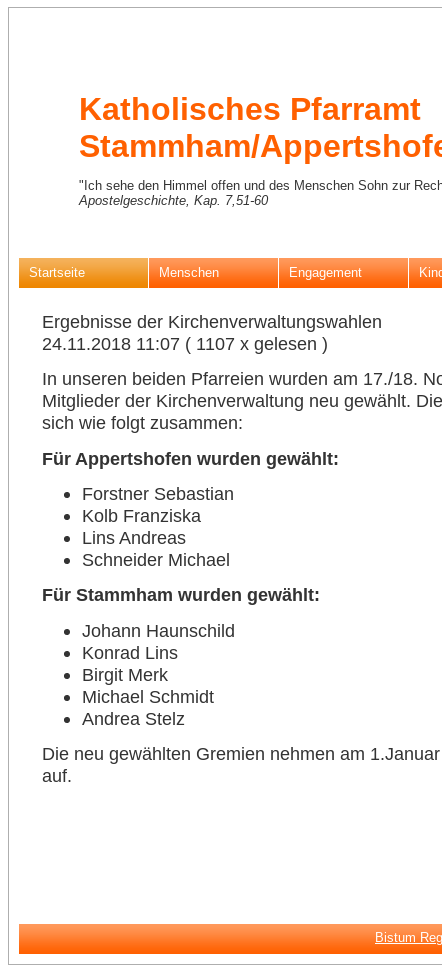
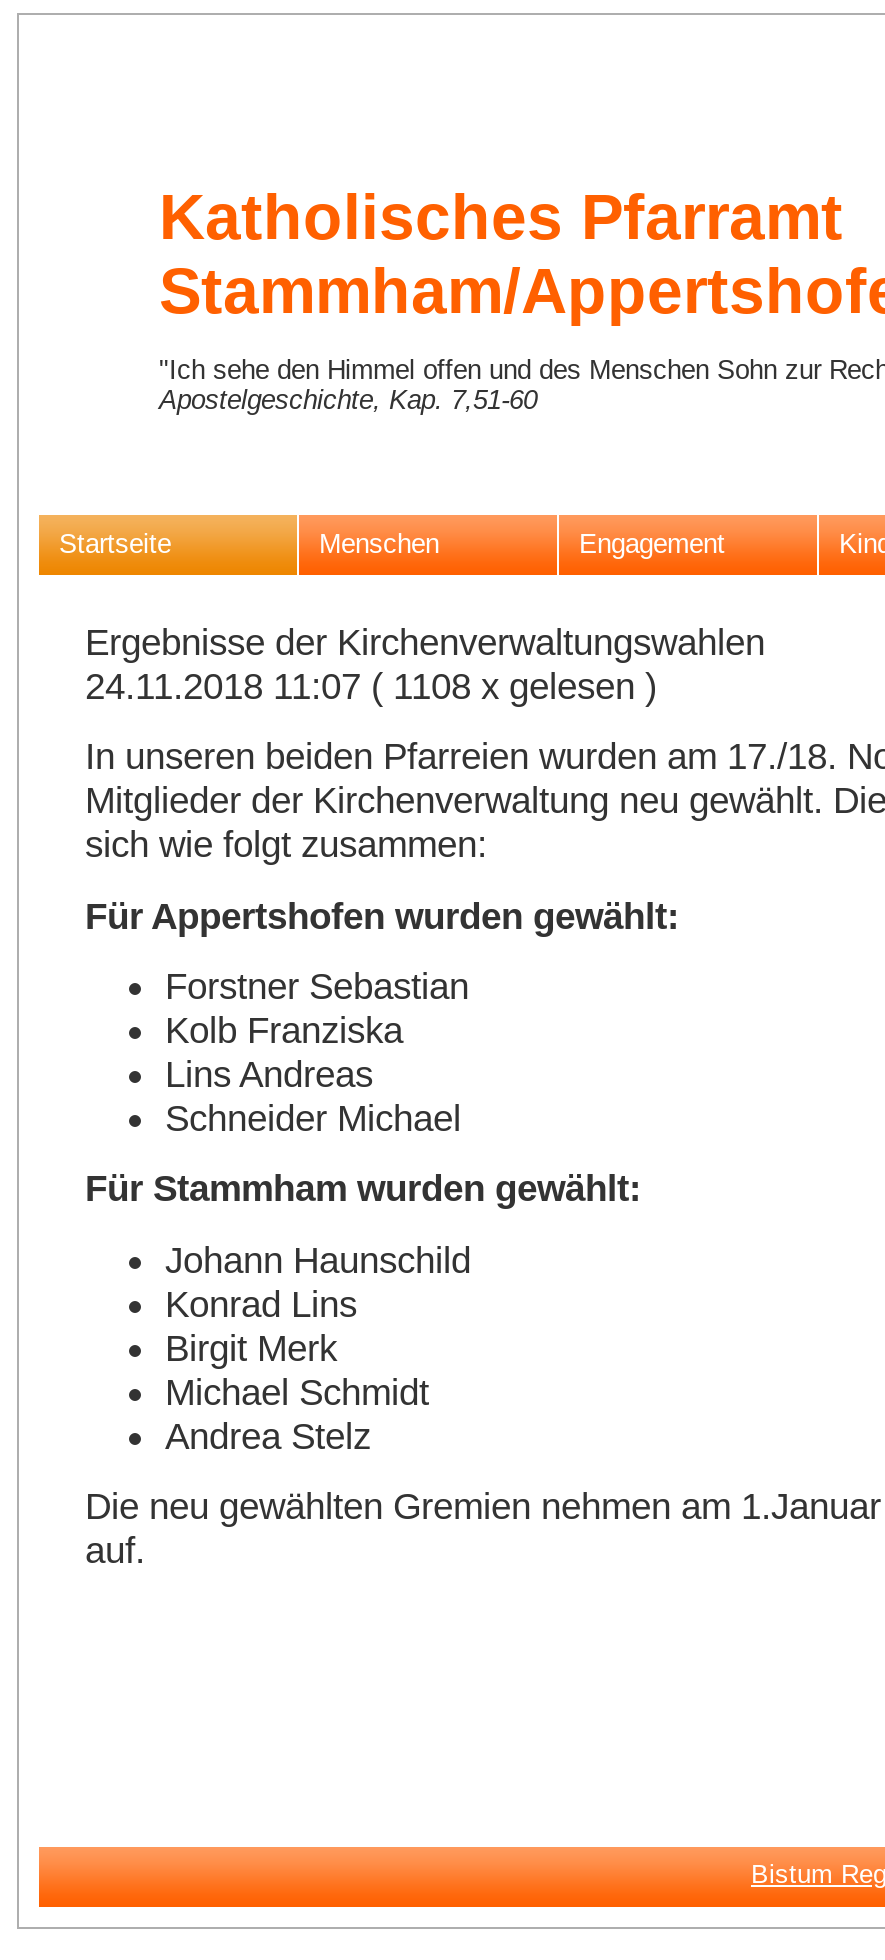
- 24.11.2018 11:07 ( 1107 x gelesen )
+ 24.11.2018 11:07 ( 1108 x gelesen )
